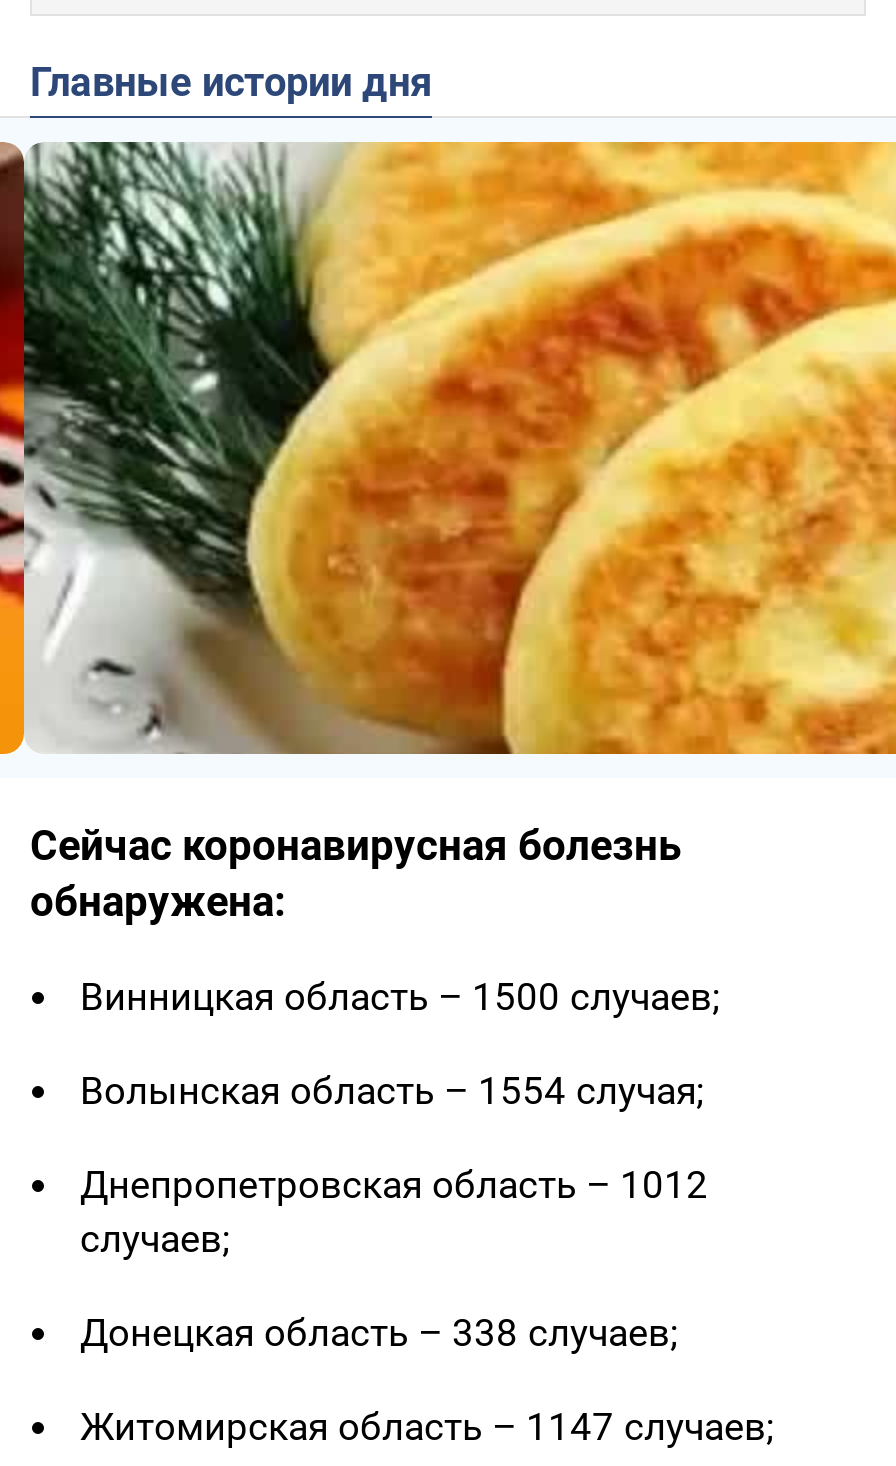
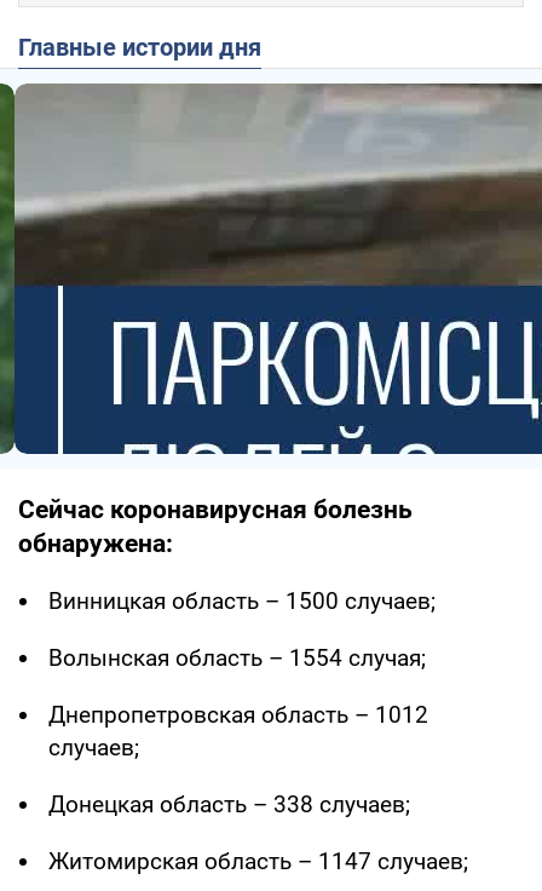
- [image]
+ [image]
